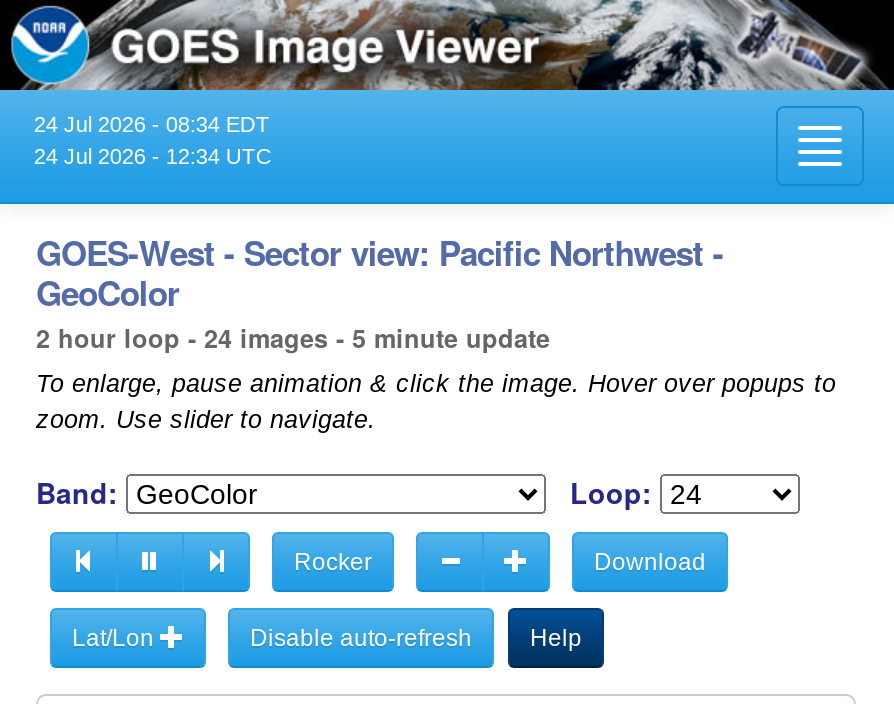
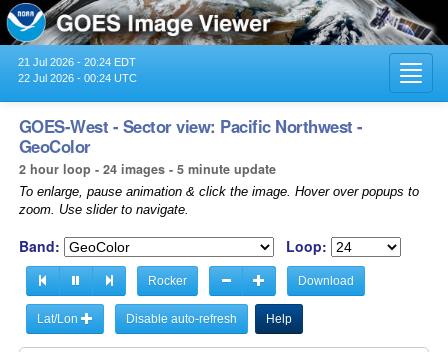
- 24 Jul 2026 - 08:34 EDT
+ 21 Jul 2026 - 20:24 EDT

- 24 Jul 2026 - 12:34 UTC
+ 22 Jul 2026 - 00:24 UTC
